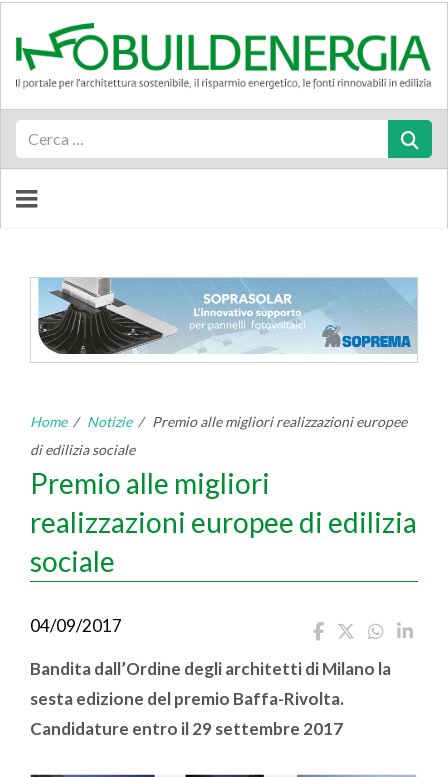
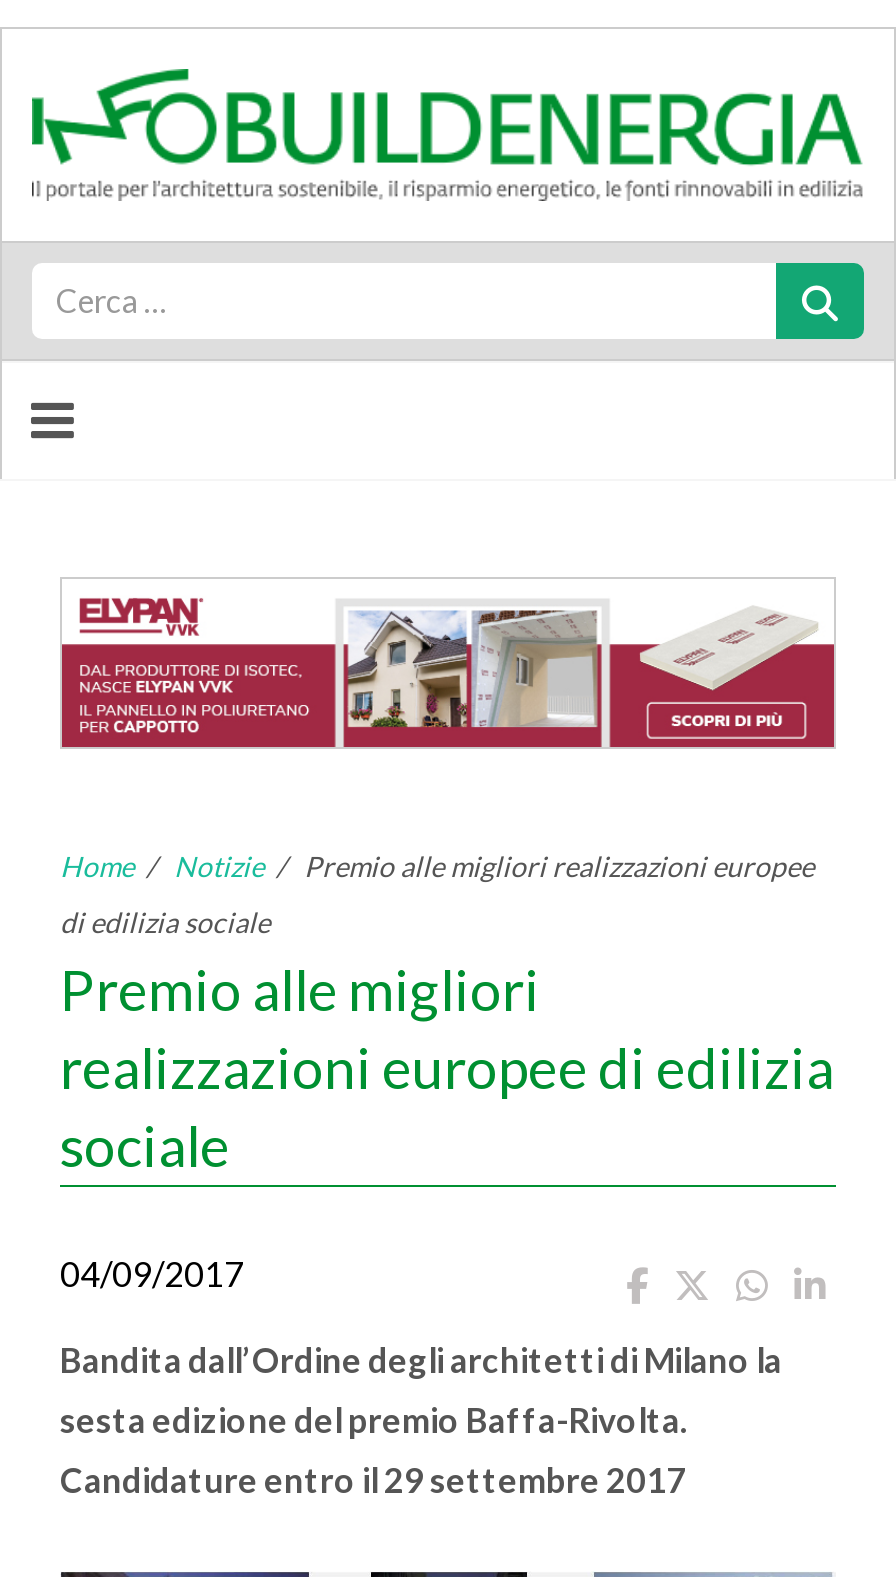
- [image]
+ [image]
